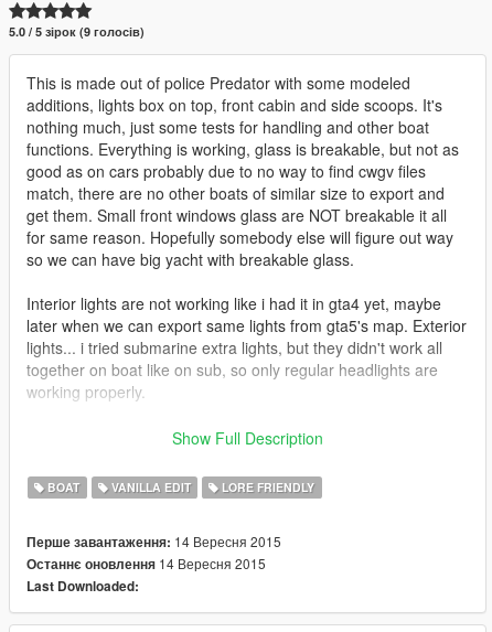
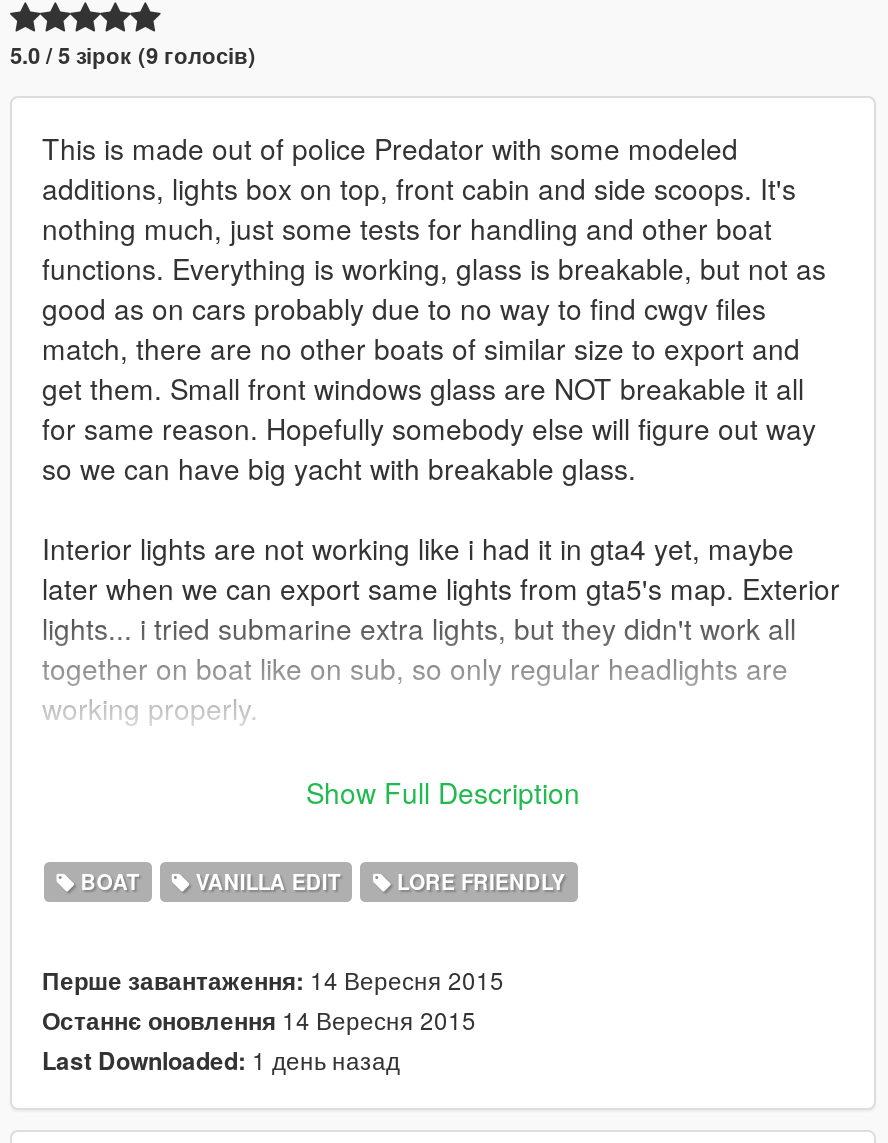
- Last Downloaded:
+ Last Downloaded: 1 день назад
